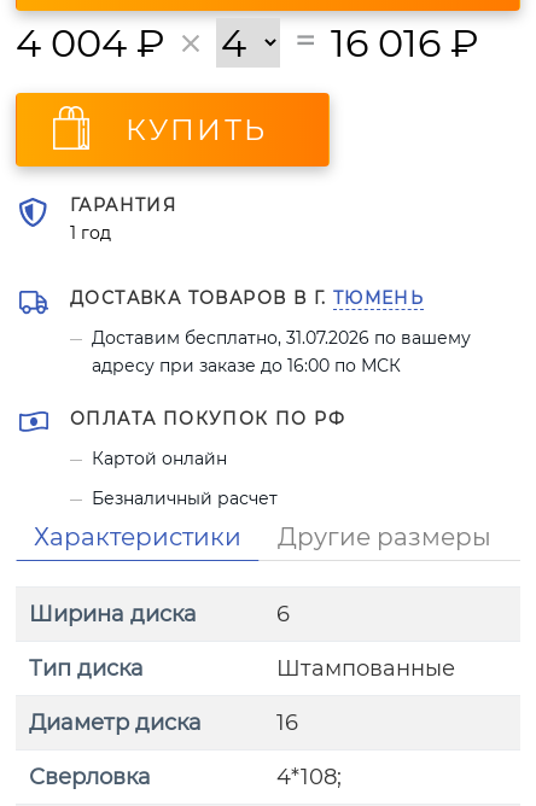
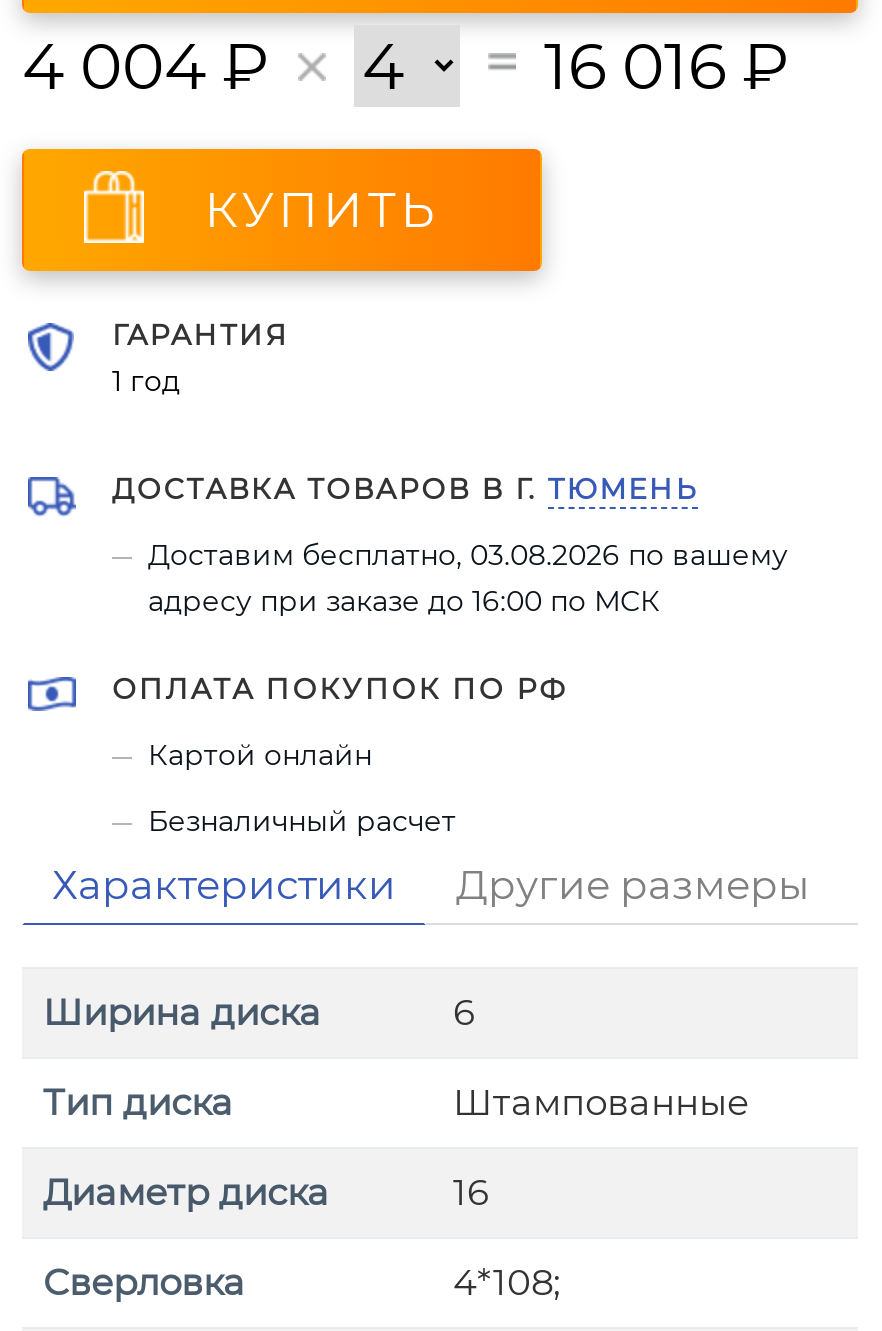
- Доставим бесплатно, 31.07.2026 по вашему
+ Доставим бесплатно, 03.08.2026 по вашему
